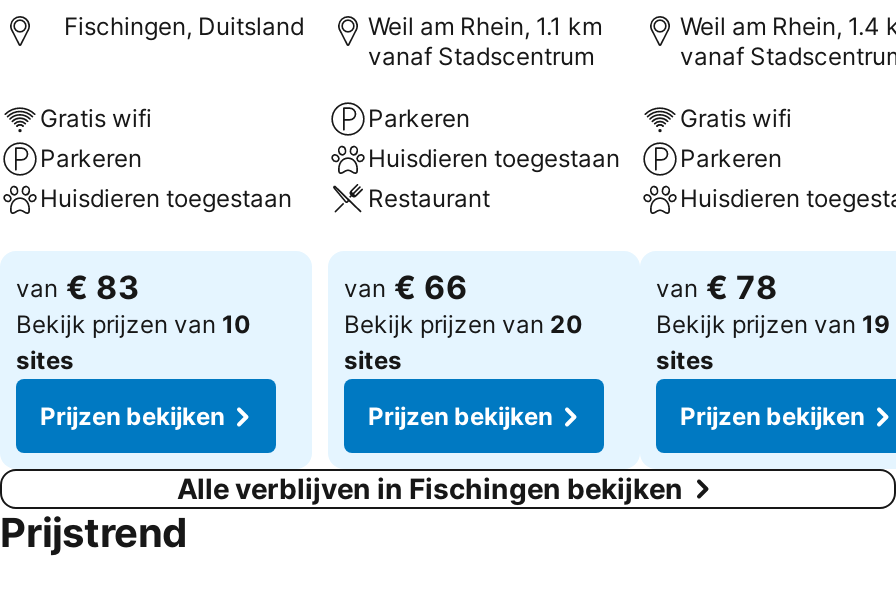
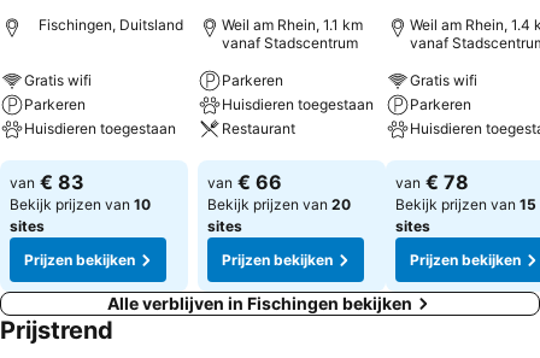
- Bekijk prijzen van 19
+ Bekijk prijzen van 15
